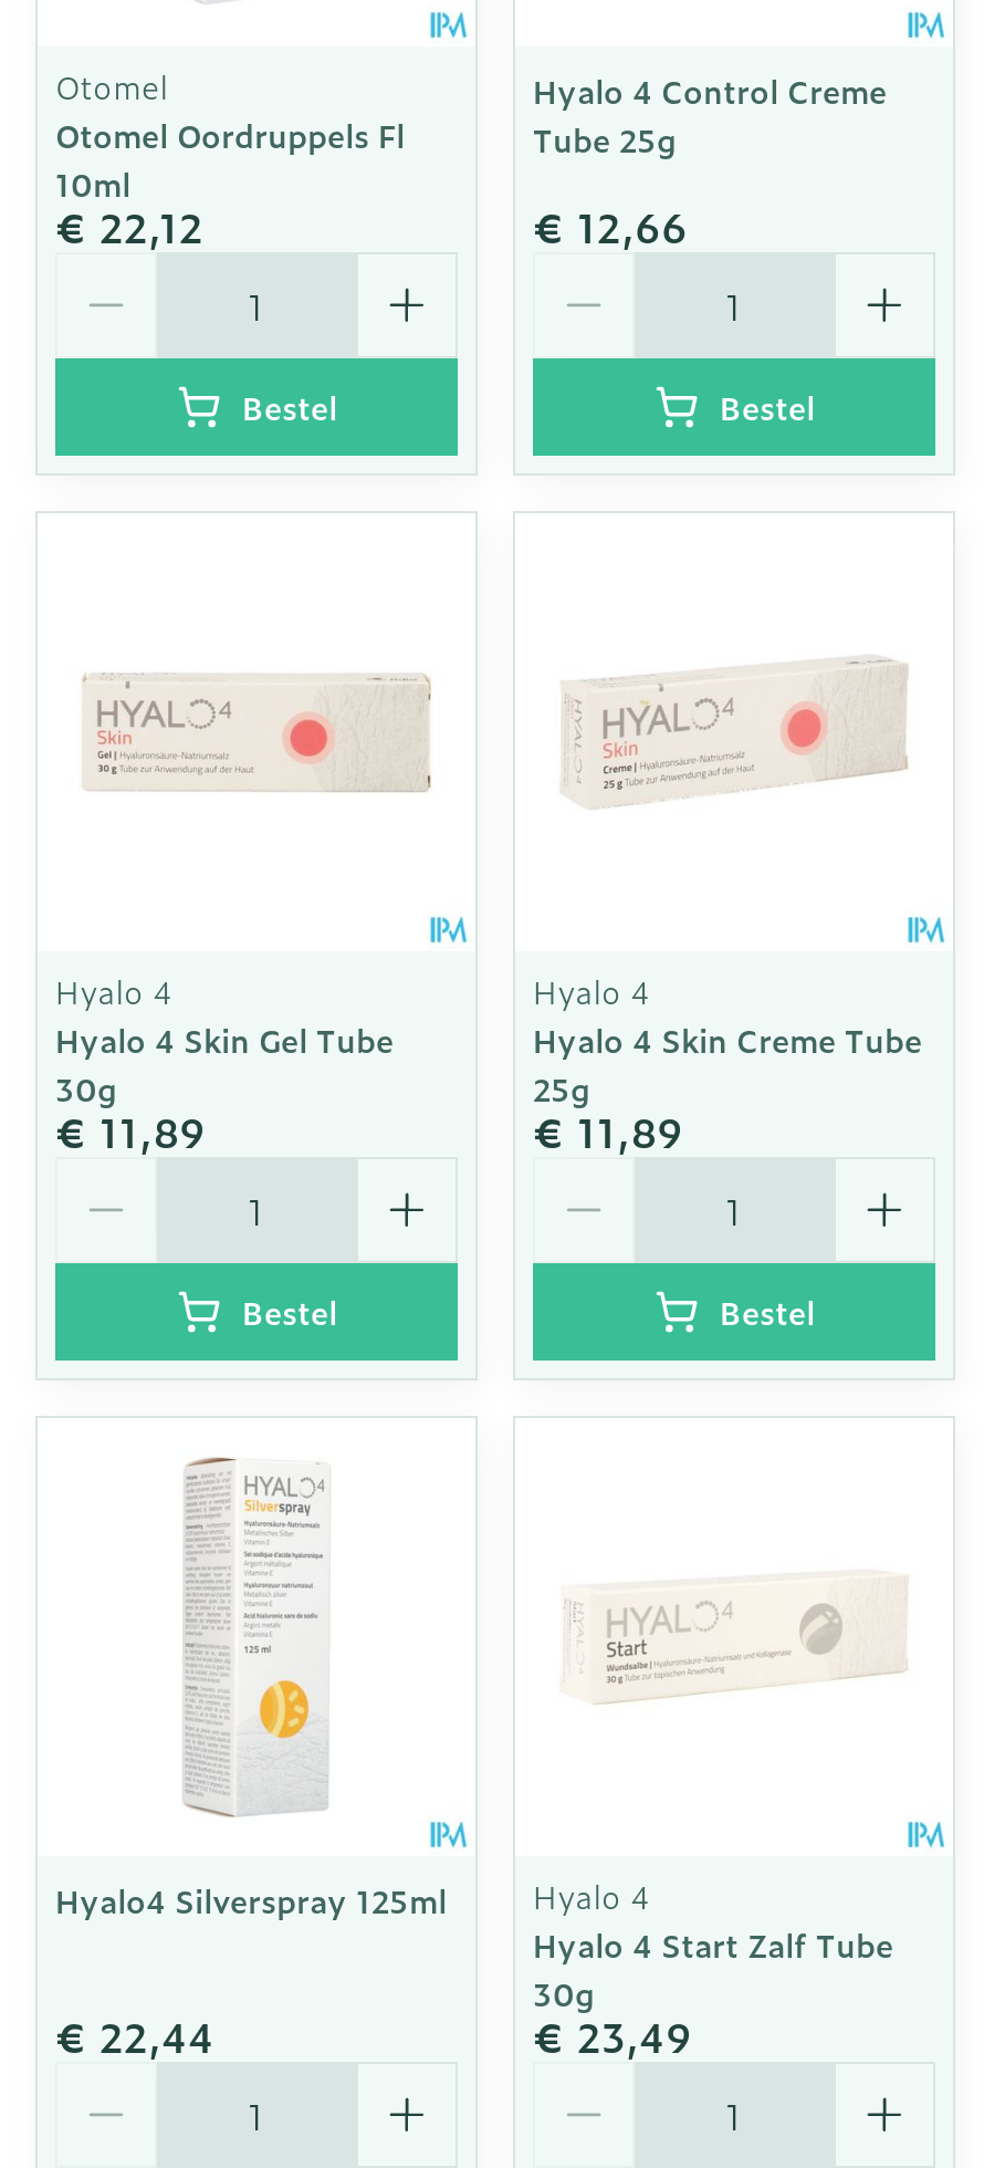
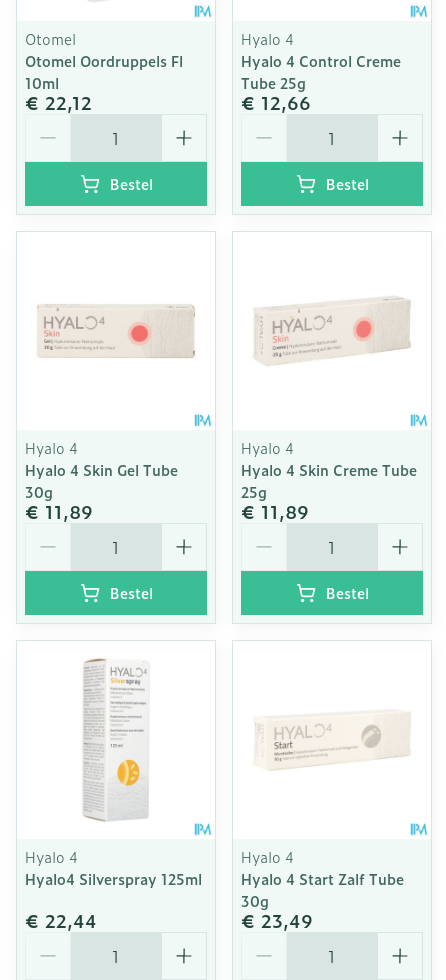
moved down: Hyalo 4 Control Creme | Tube 25g

+ Hyalo 4

moved down: Hyalo4 Silverspray 125ml

+ Hyalo 4
